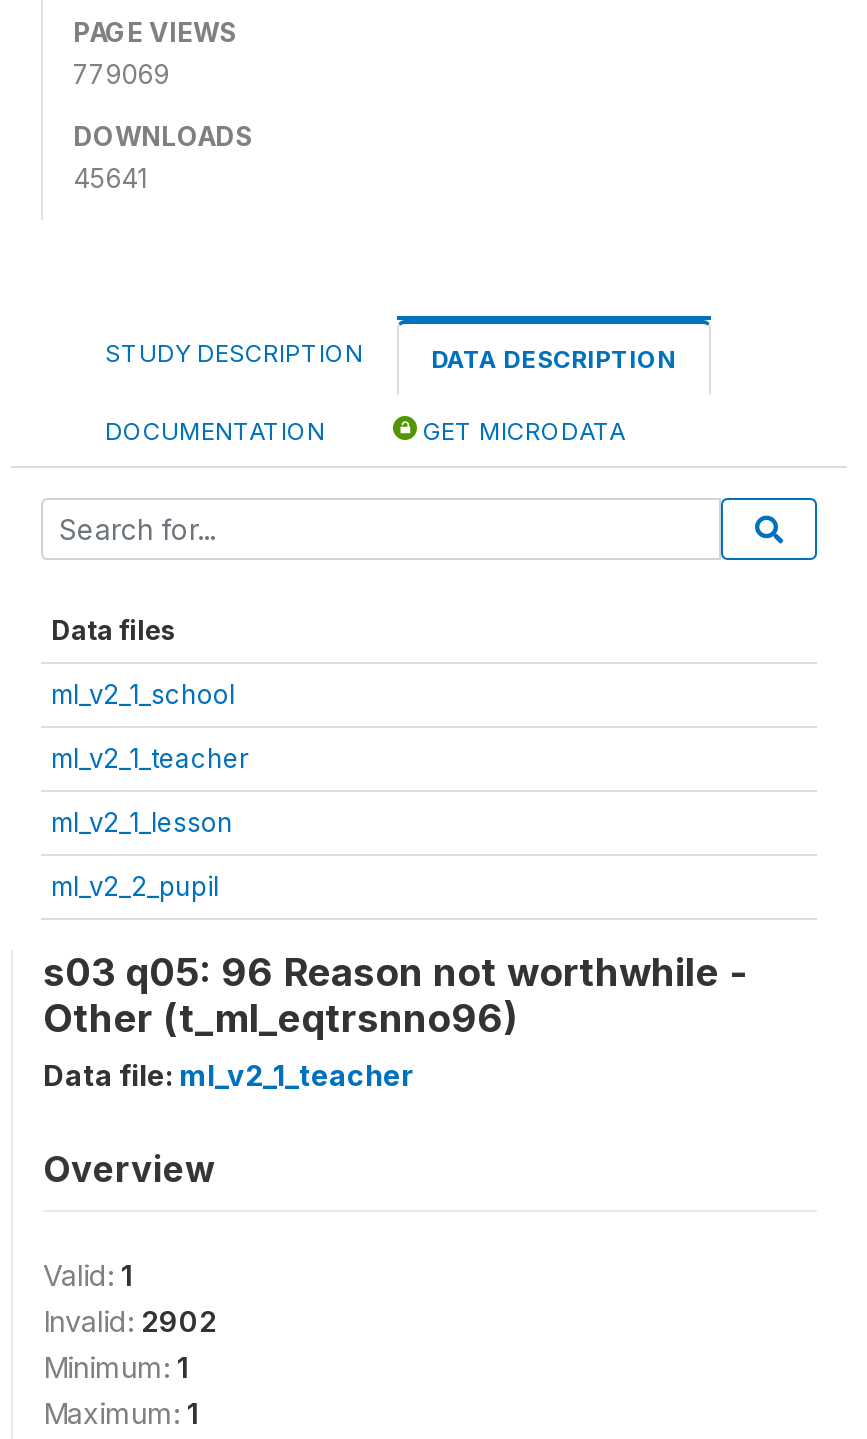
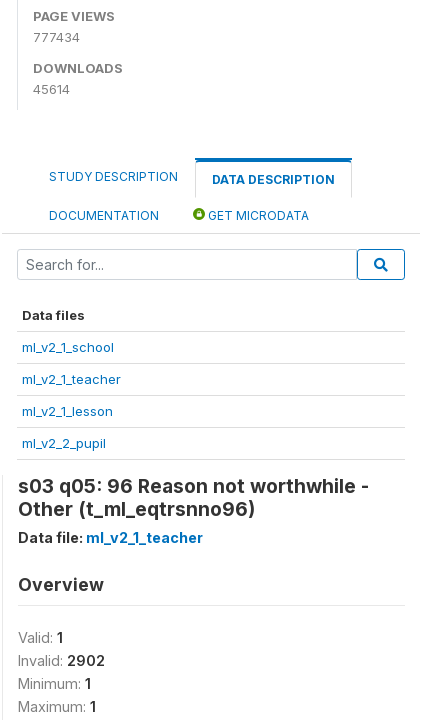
- 779069
+ 777434

- 45641
+ 45614
